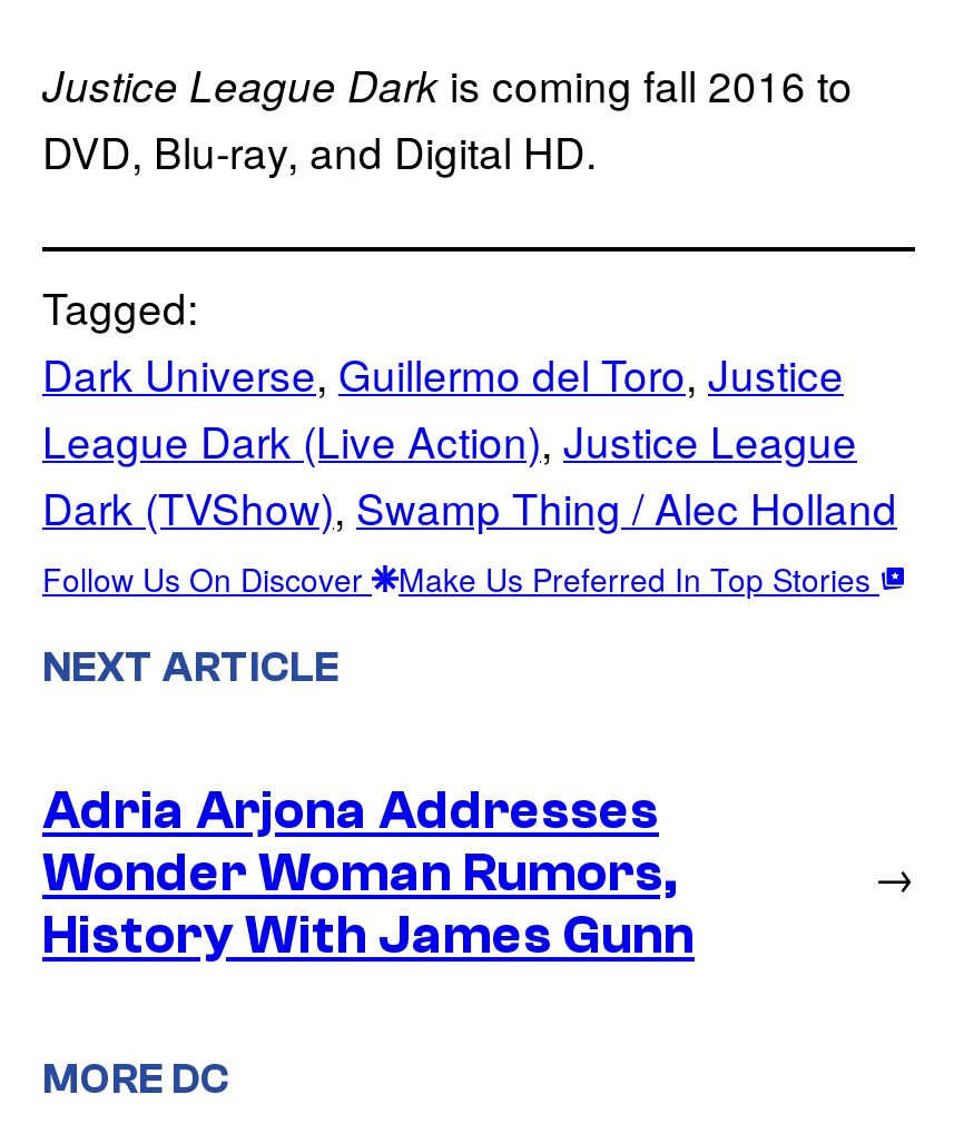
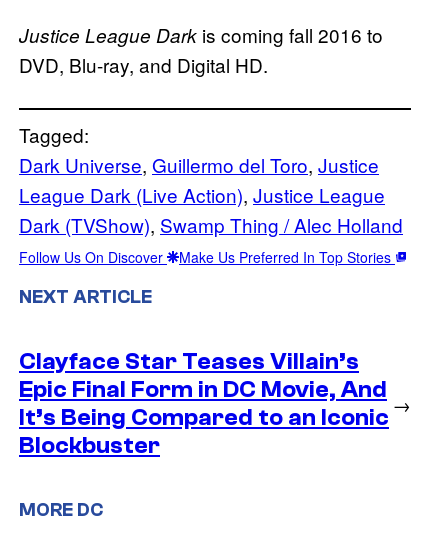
- Adria Arjona Addresses
- Wonder Woman Rumors,
- History With James Gunn
+ Clayface Star Teases Villain’s
+ Epic Final Form in DC Movie, And
+ It’s Being Compared to an Iconic
+ Blockbuster
